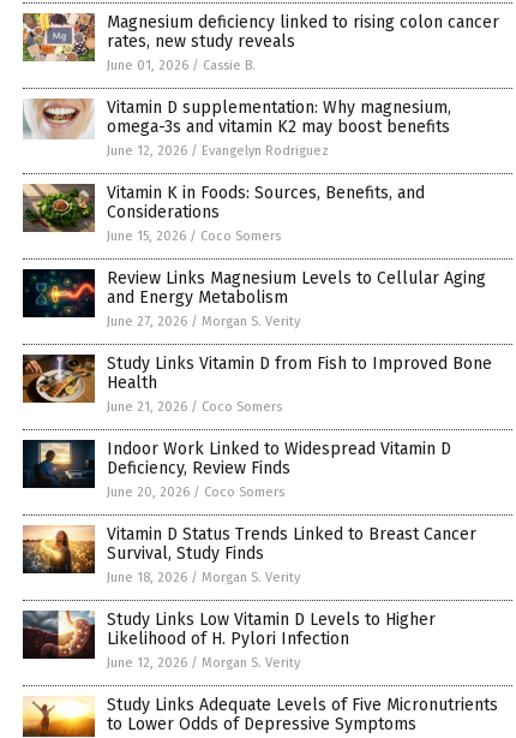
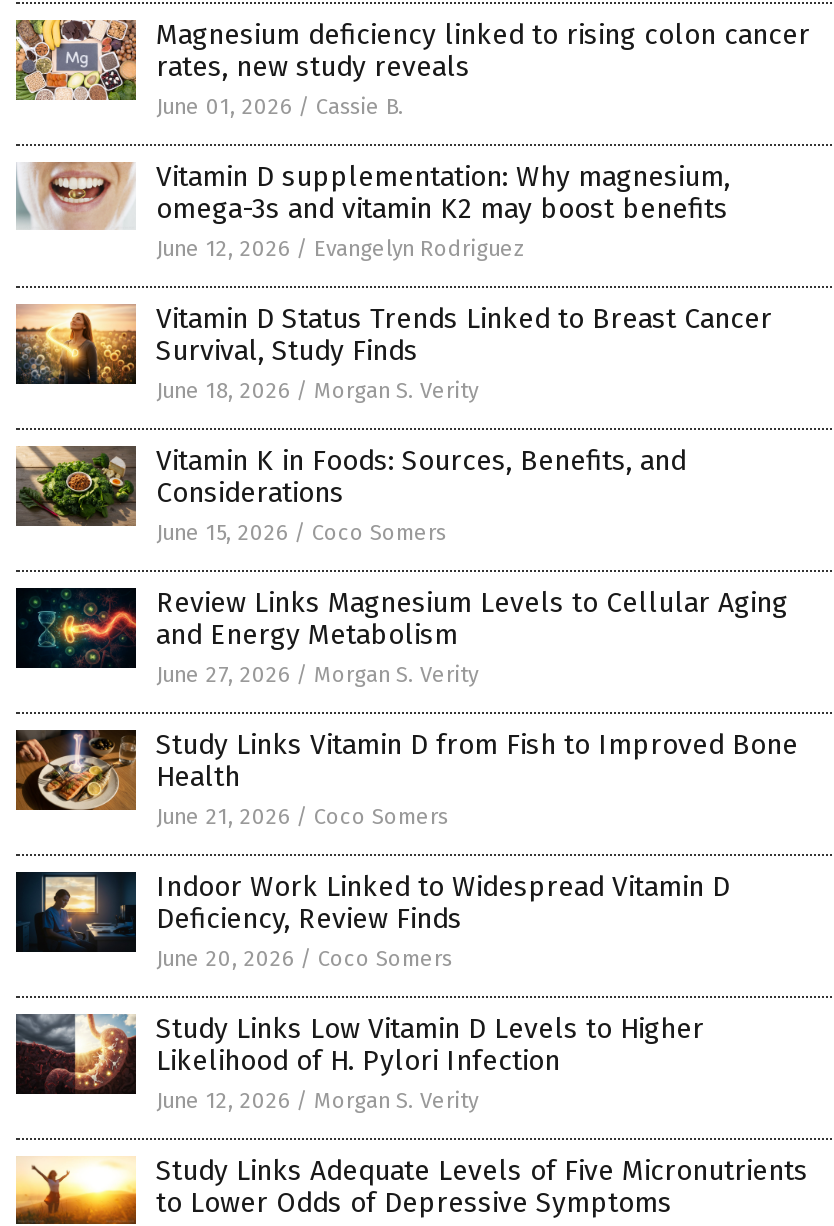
moved down: [image] | Vitamin K in Foods: Sources, Benefits, and | Considerations | ... | Deficiency, Review Finds | June 20, 2026 / Coco Somers

moved up: [image] | Vitamin D Status Trends Linked to Breast Cancer | Survival, Study Finds | June 18, 2026 / Morgan S. Verity
